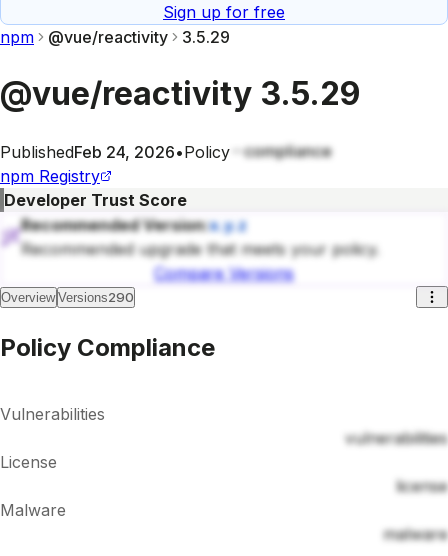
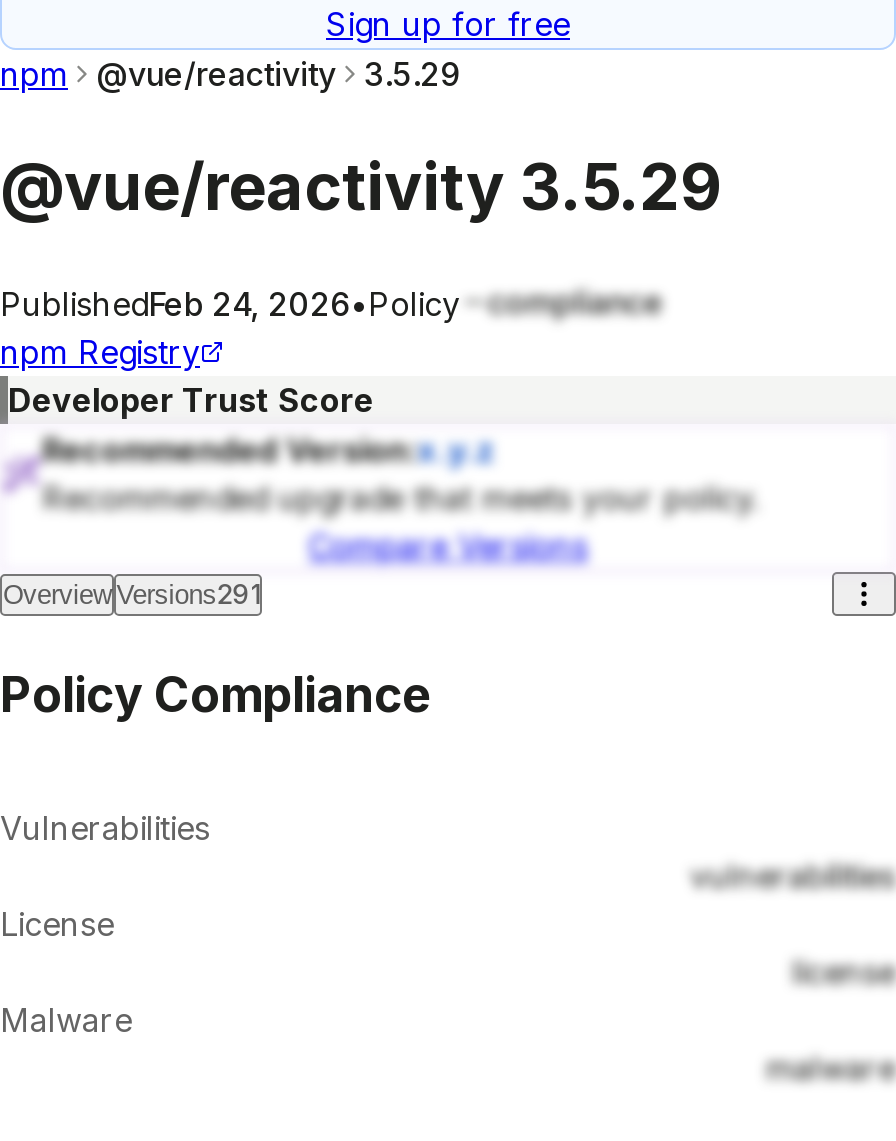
- Overview Versions290
+ Overview Versions291
